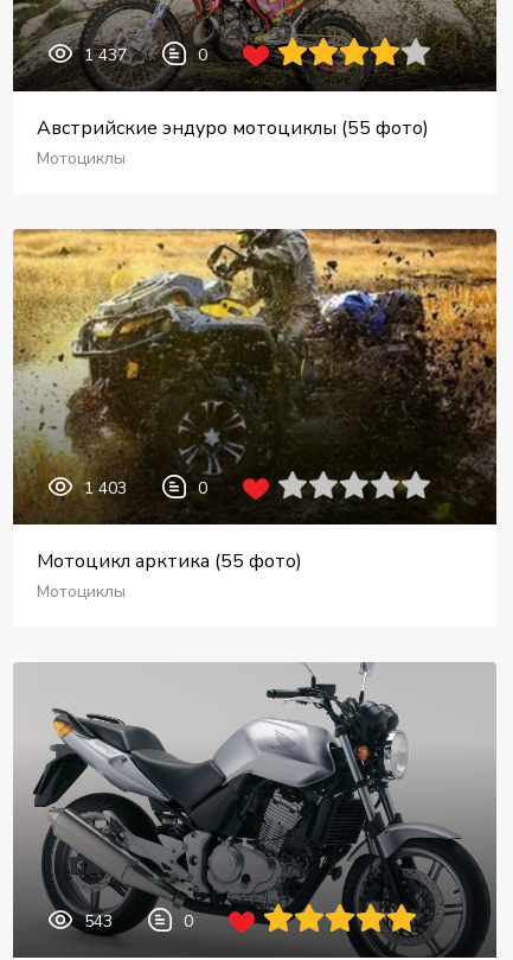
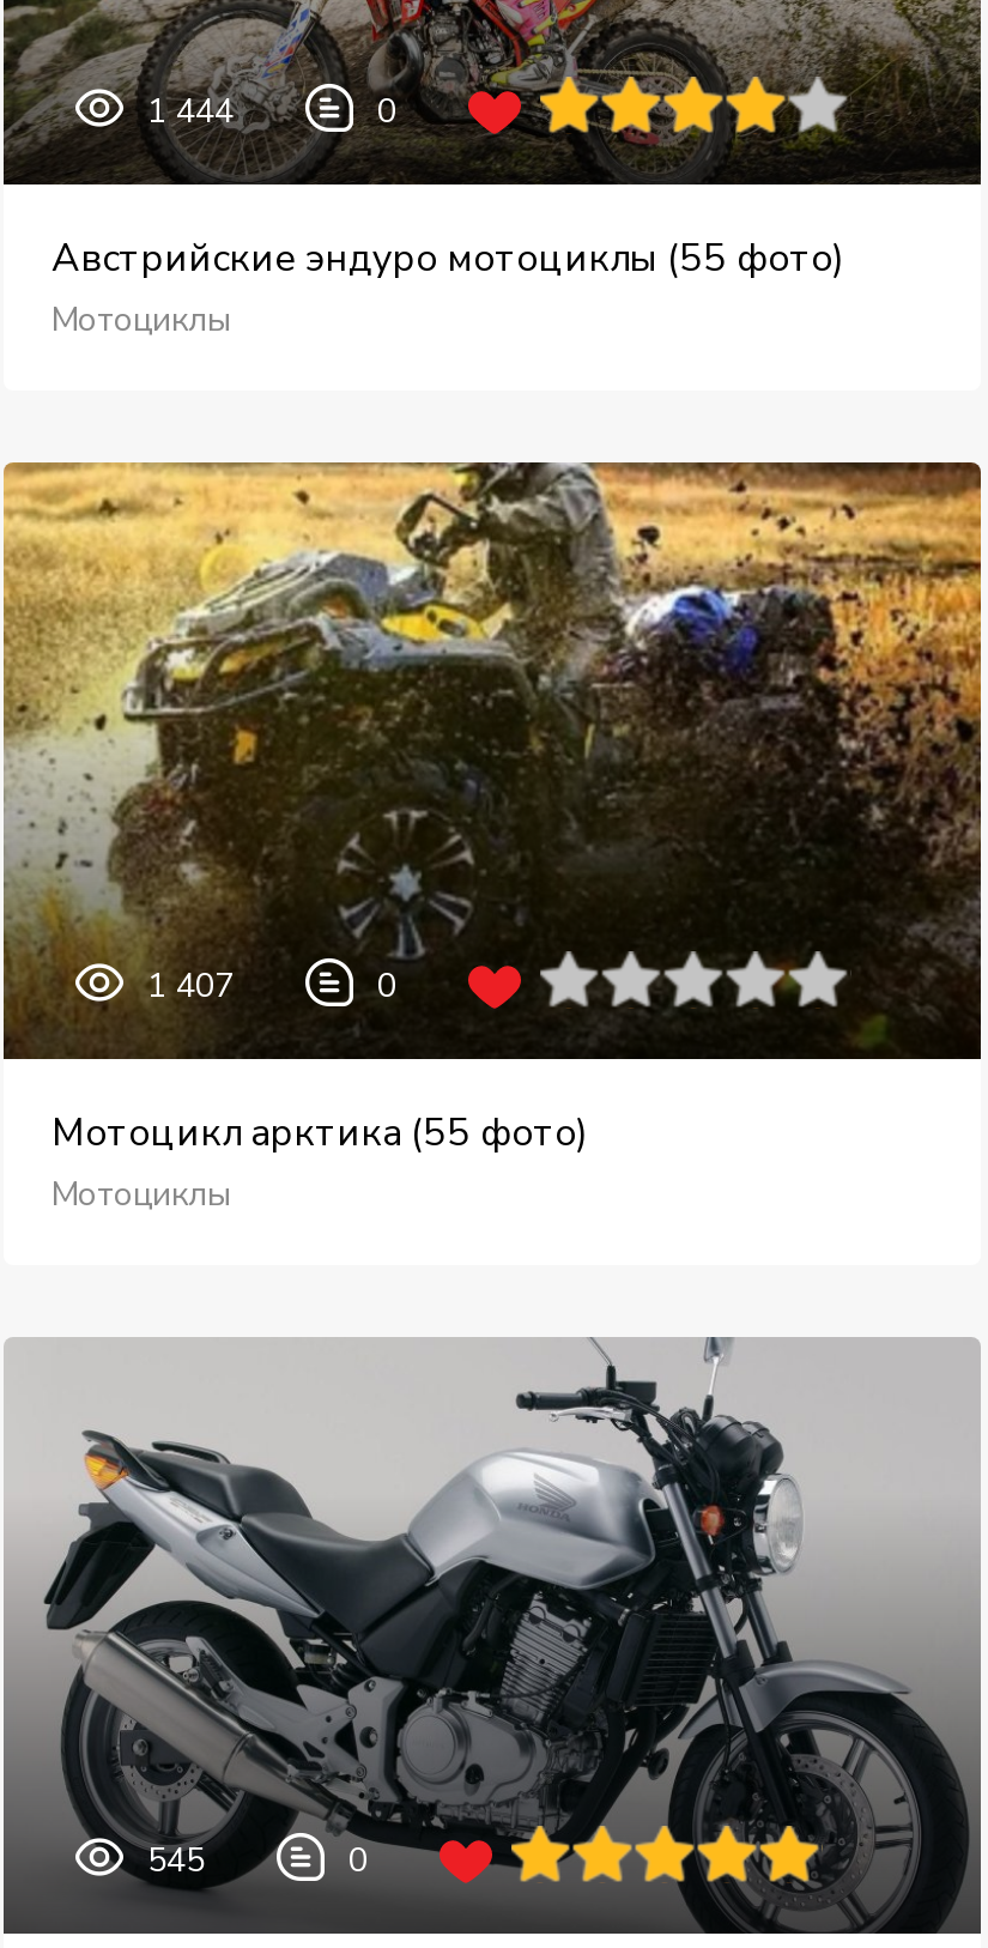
- 1 437
+ 1 444

- 1 403
+ 1 407

- 543
+ 545
